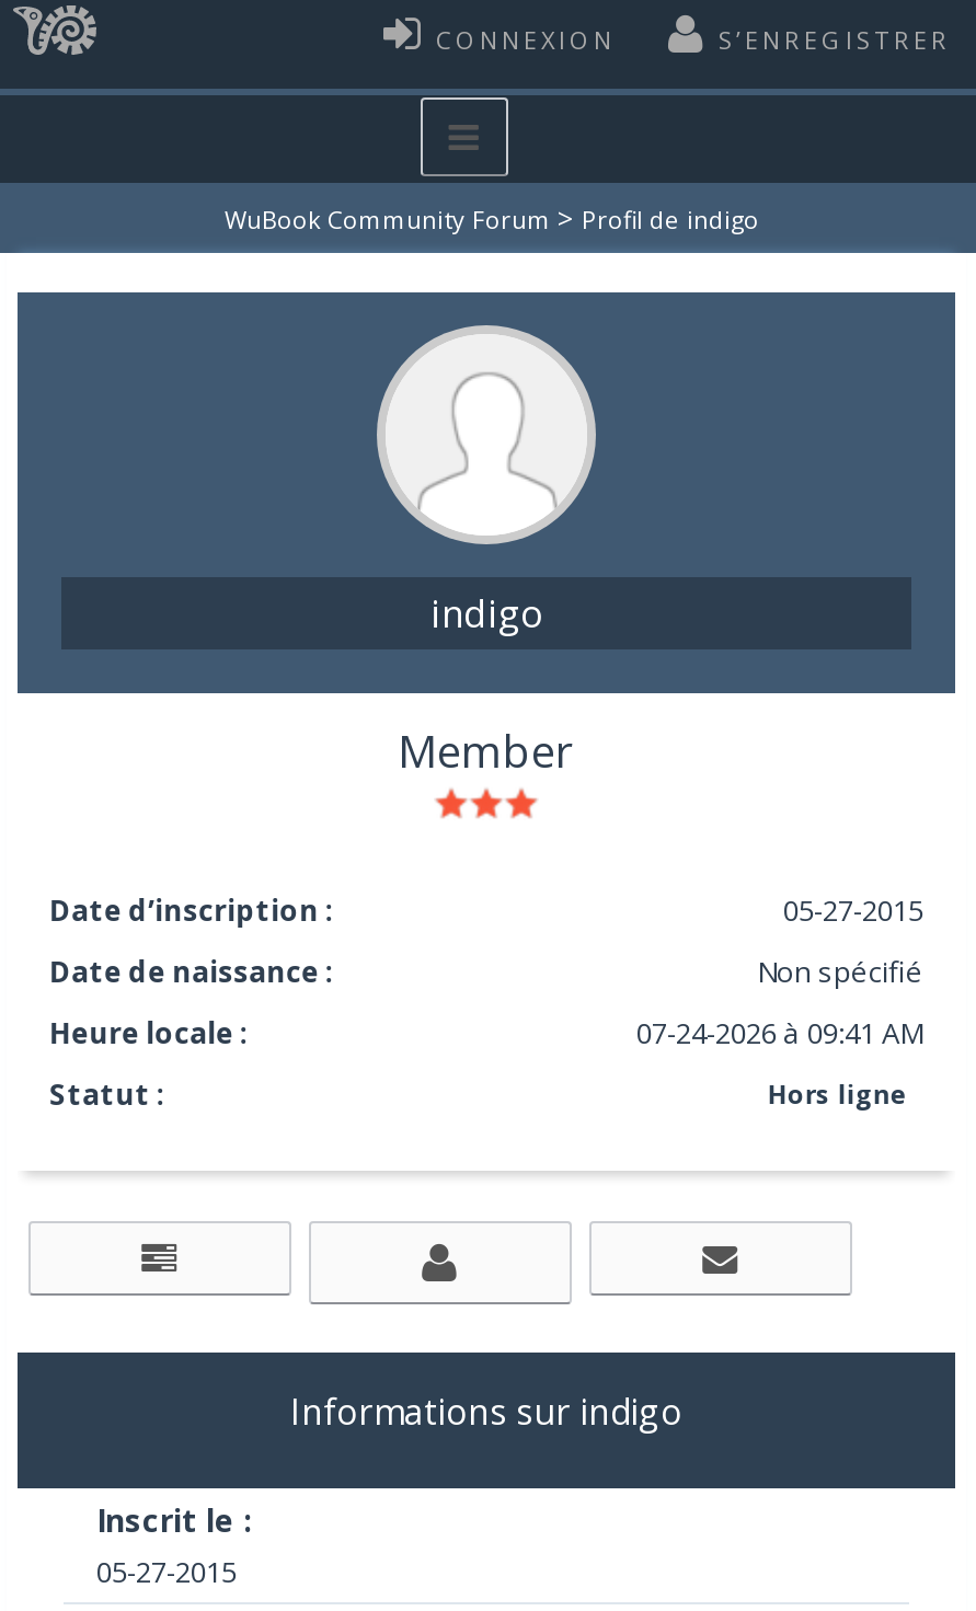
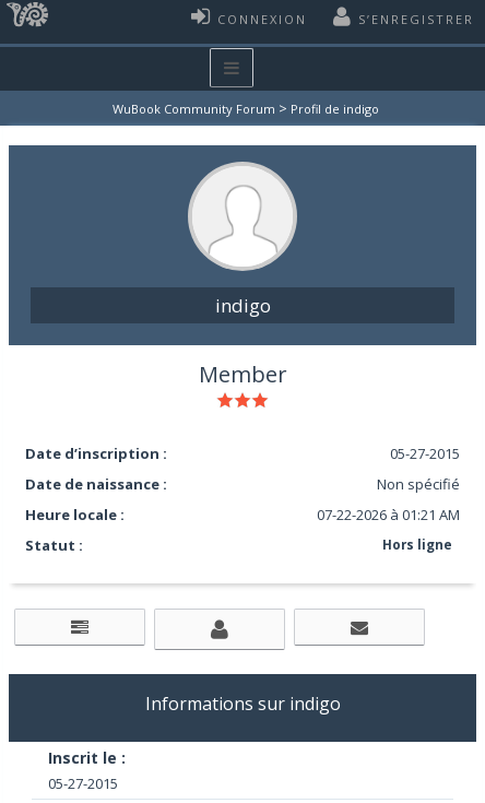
- 07-24-2026 à 09:41 AM
+ 07-22-2026 à 01:21 AM
